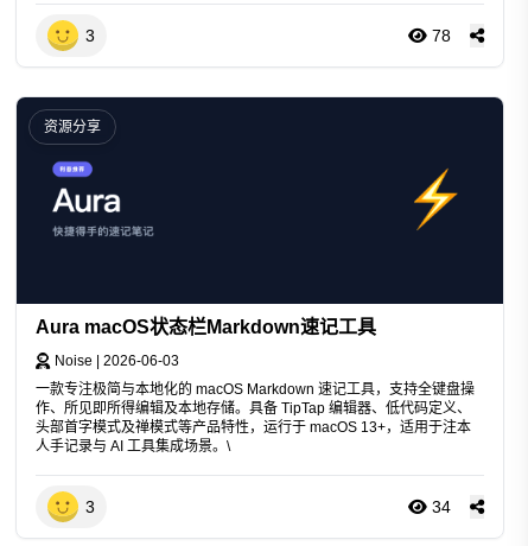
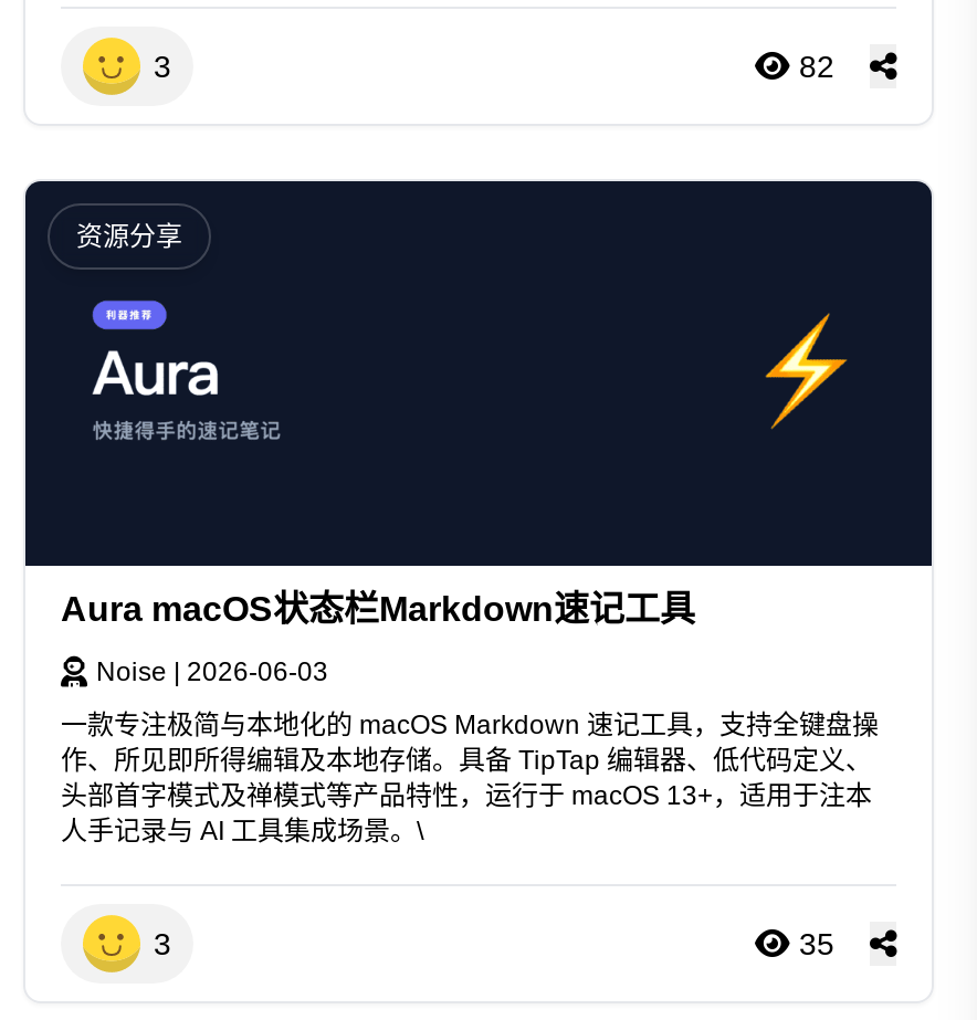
- 78
+ 82

- 34
+ 35
